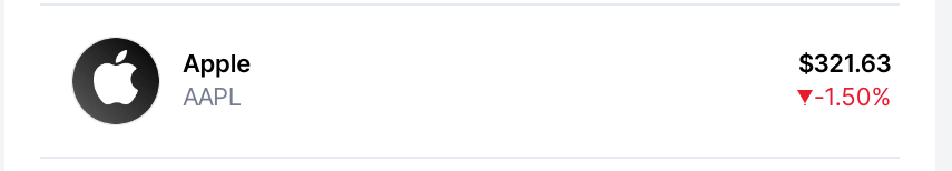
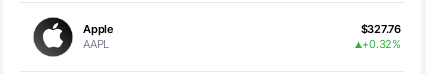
- $321.63
+ $327.76

- -1.50%
+ +0.32%
